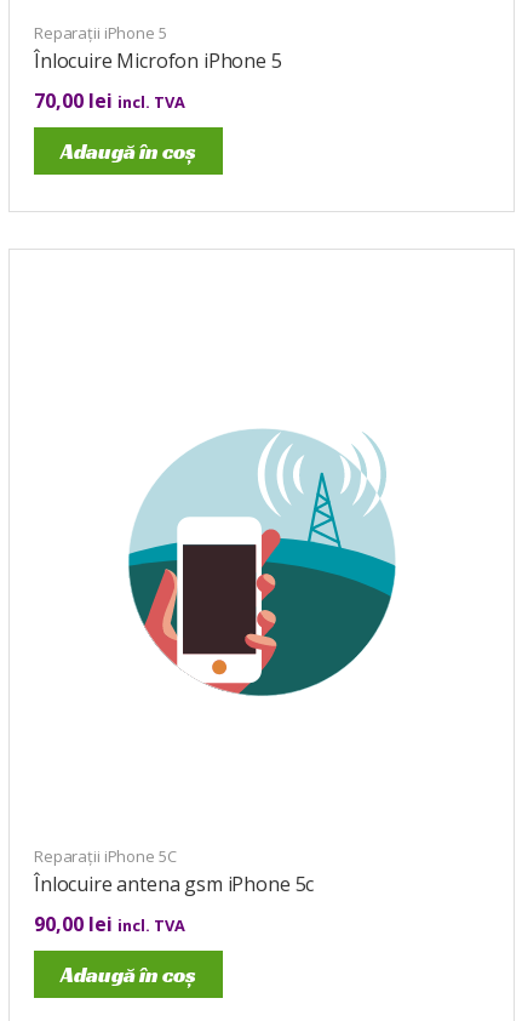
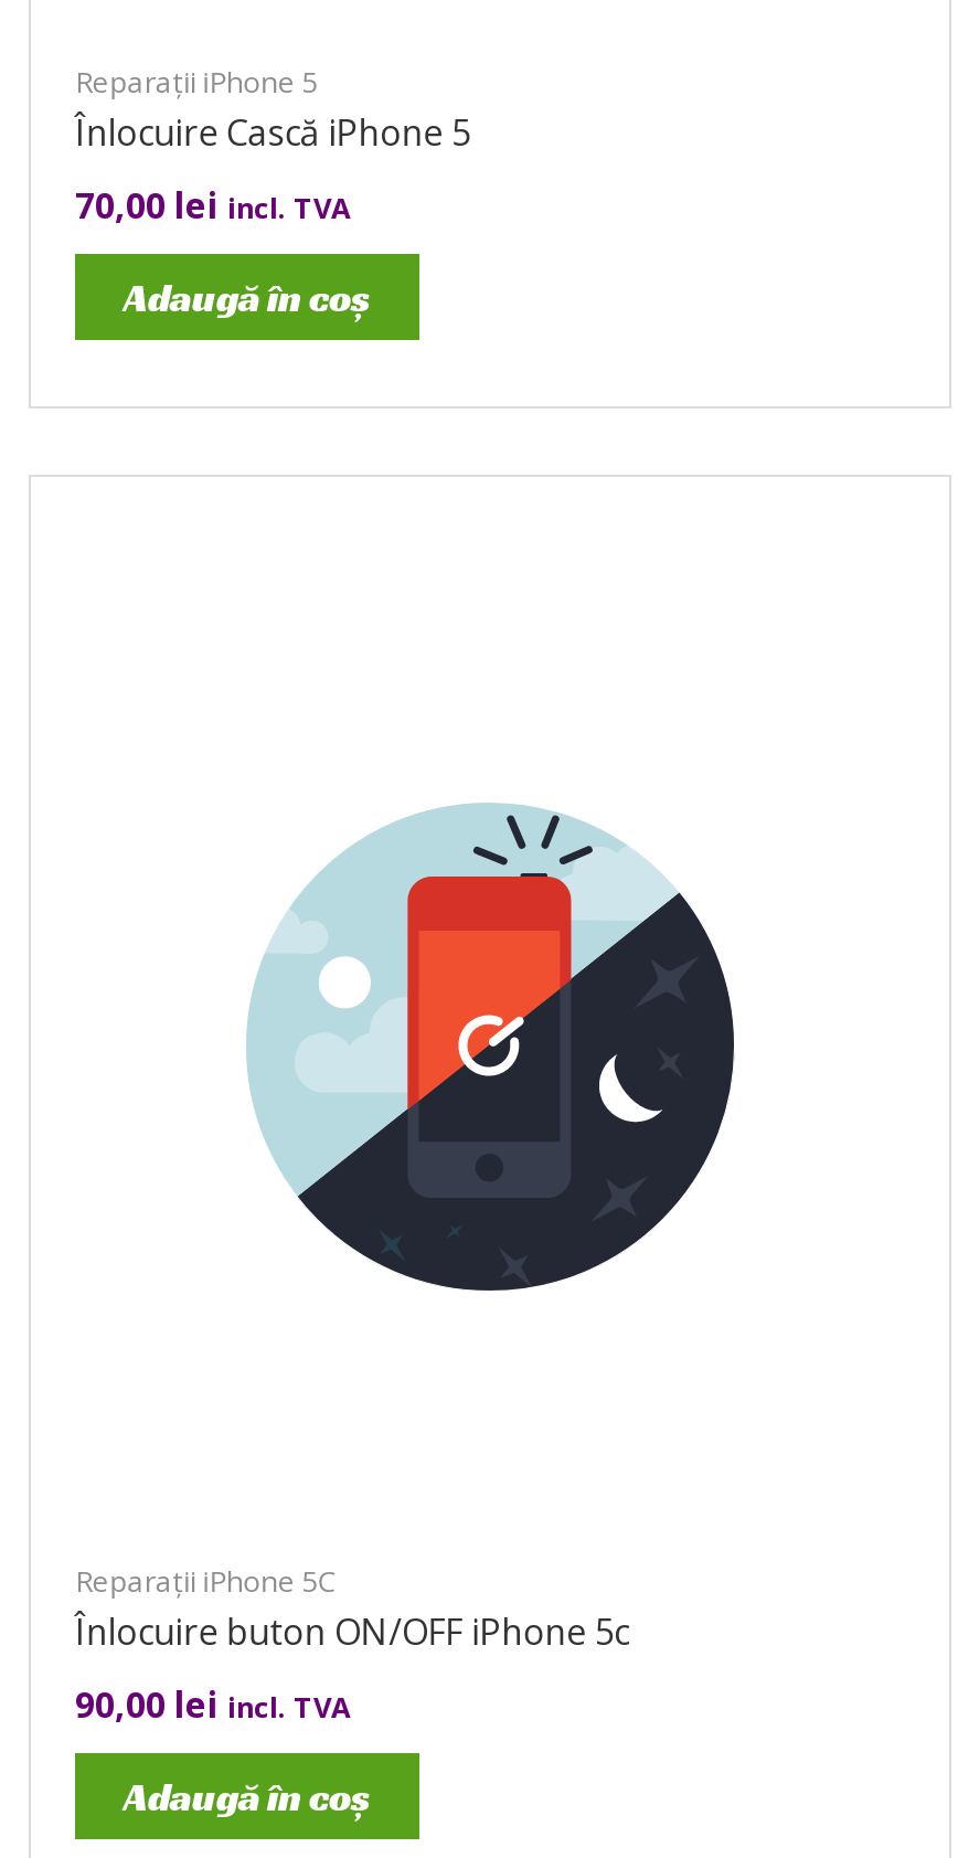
- Înlocuire Microfon iPhone 5
+ Înlocuire Cască iPhone 5

- [image]
+ [image]

- Înlocuire antena gsm iPhone 5c
+ Înlocuire buton ON/OFF iPhone 5c
